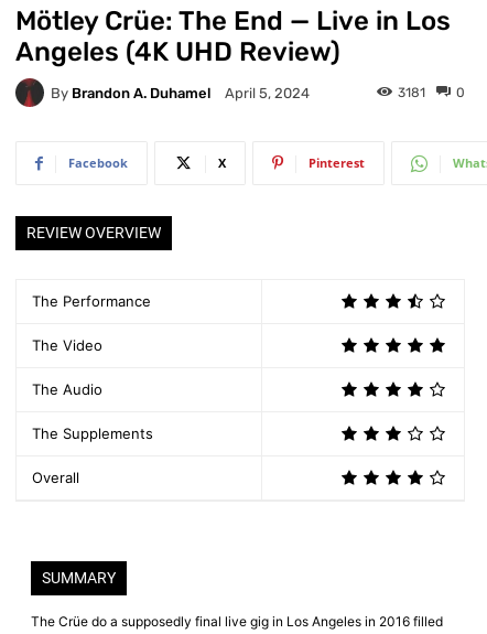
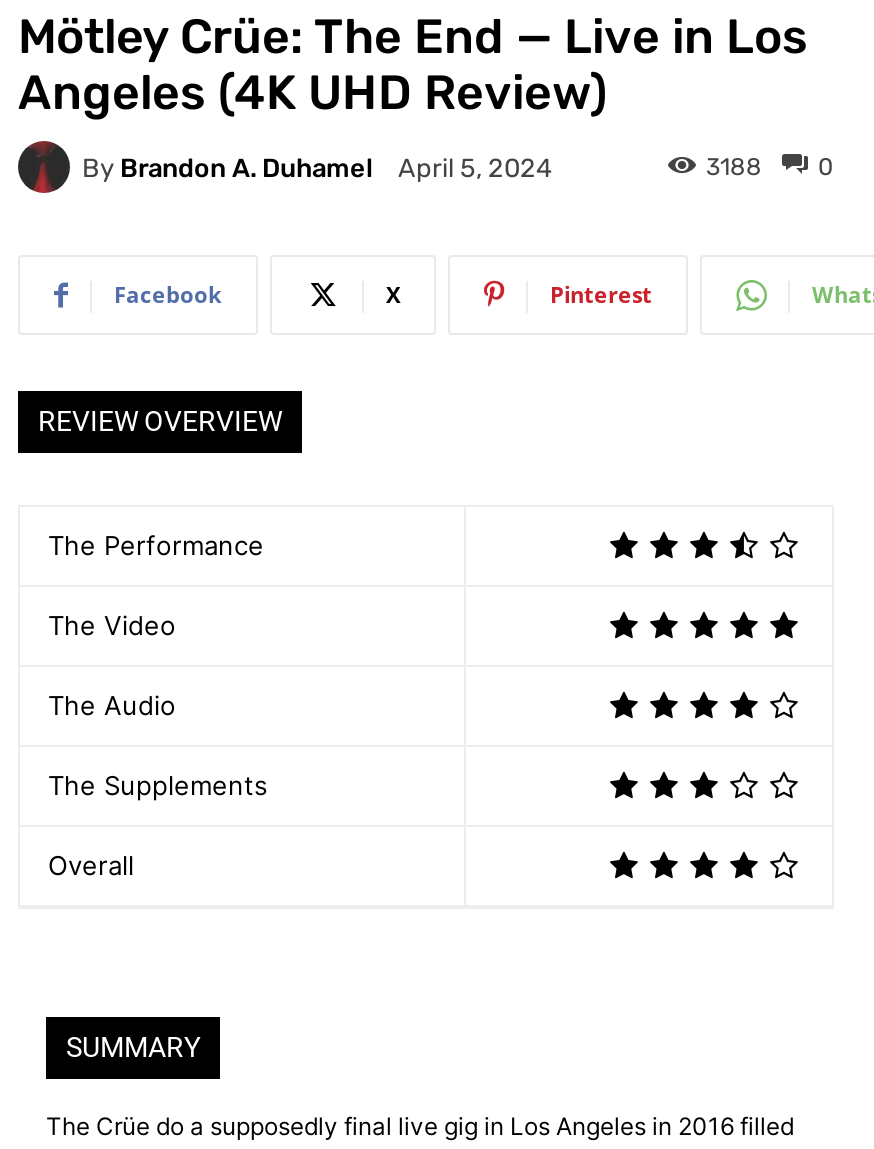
- 3181 0
+ 3188 0
